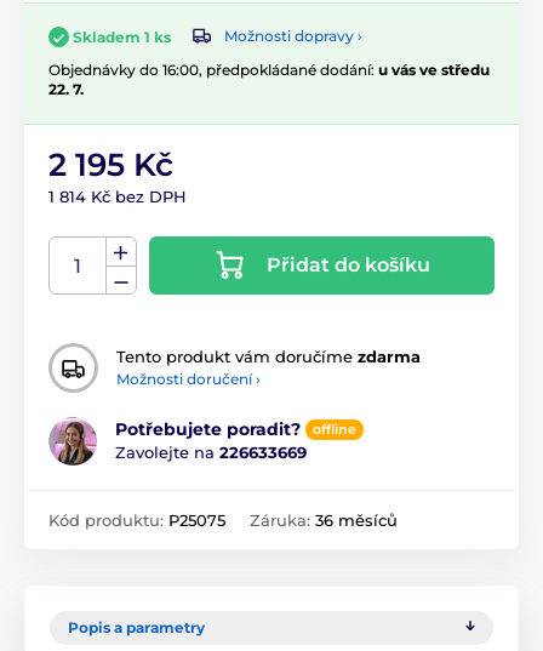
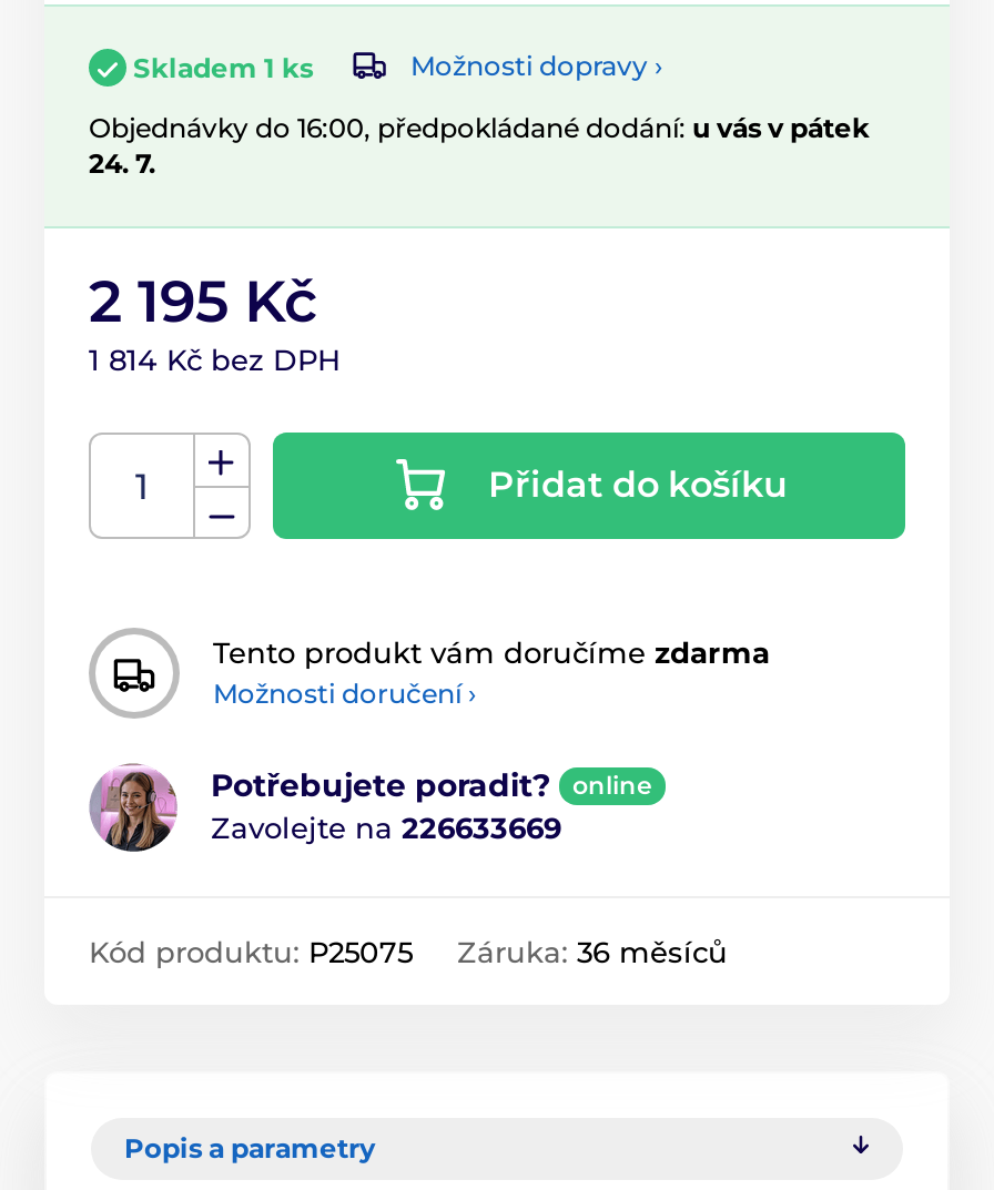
- Objednávky do 16:00, předpokládané dodání: u vás ve středu
+ Objednávky do 16:00, předpokládané dodání: u vás v pátek

- 22. 7.
+ 24. 7.

- offline
+ online
